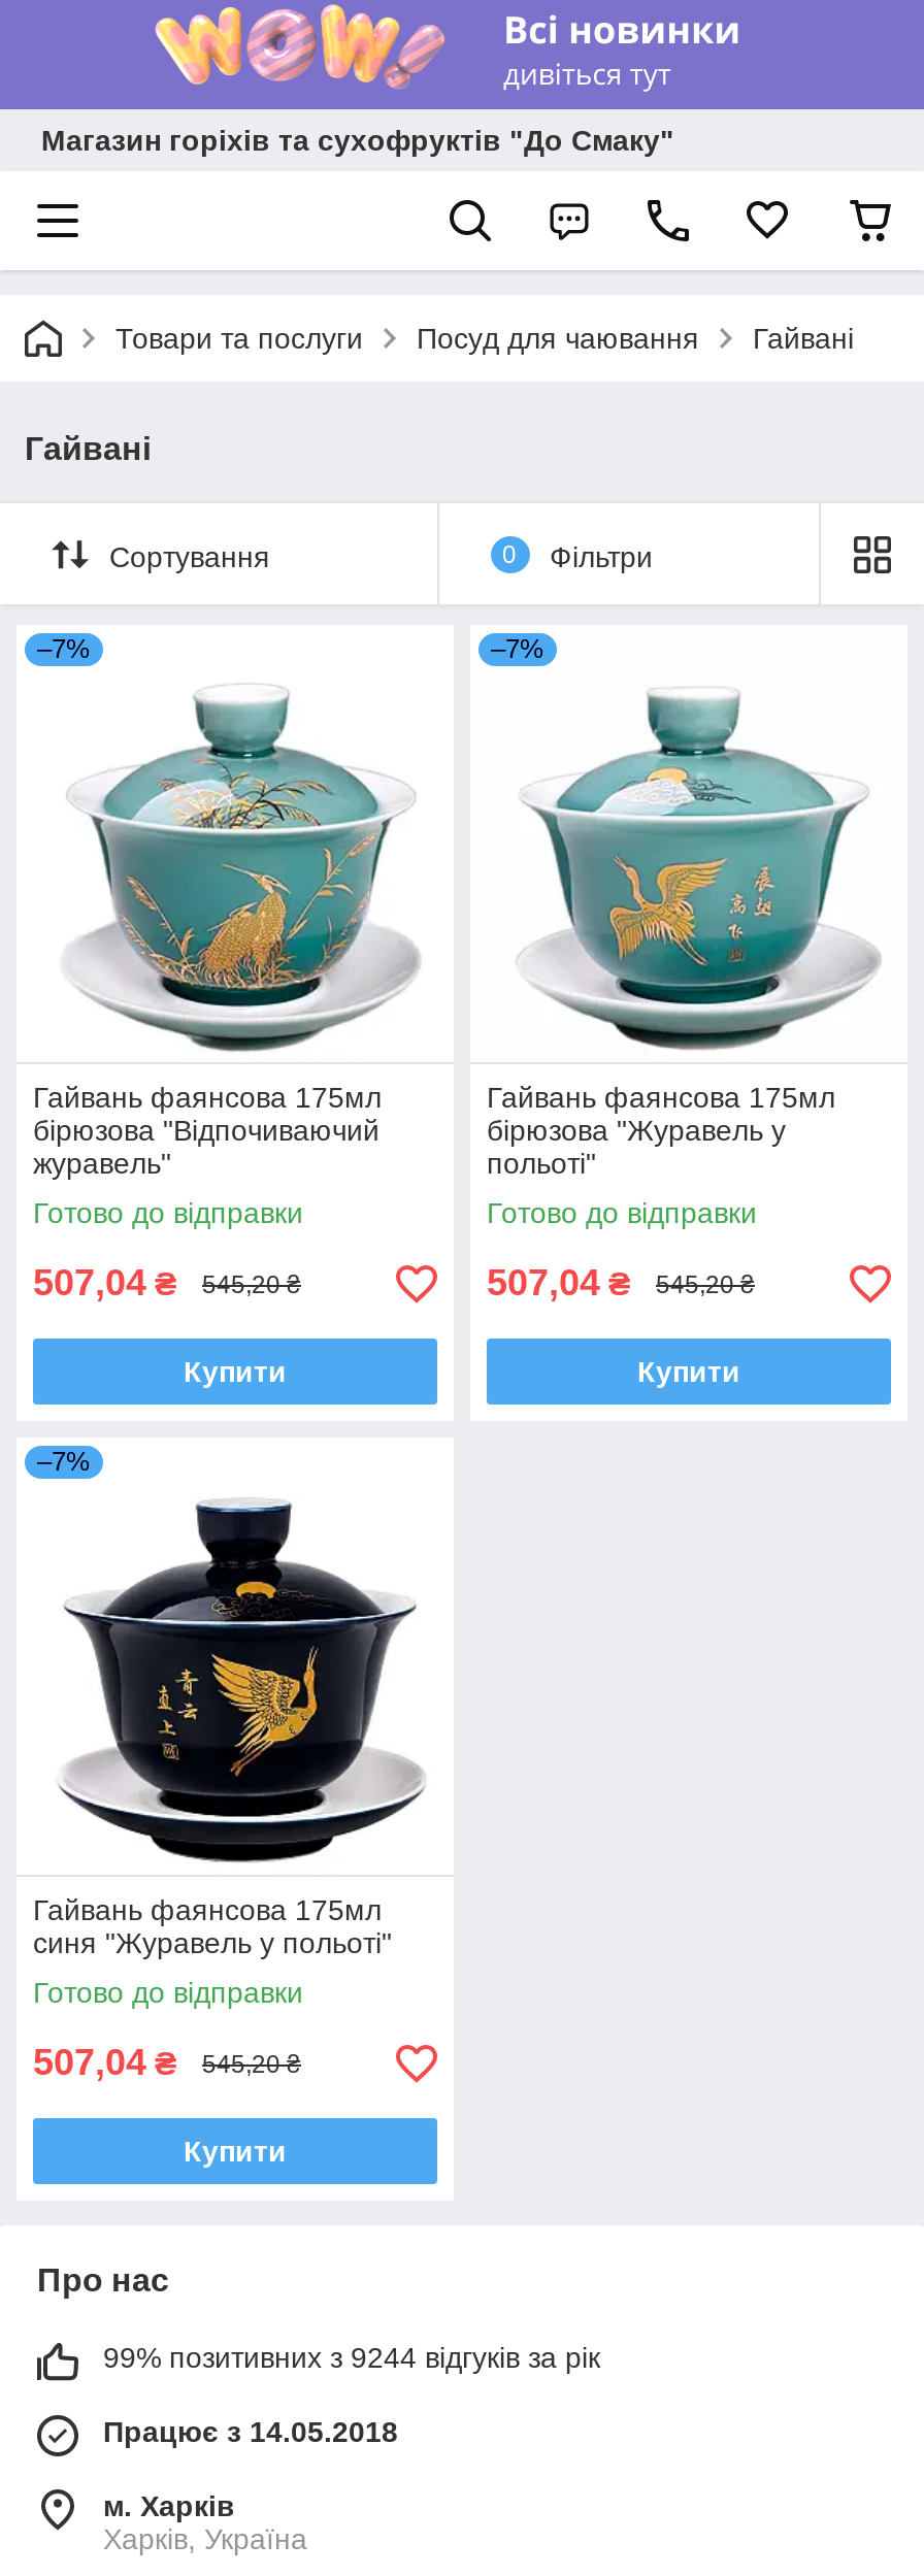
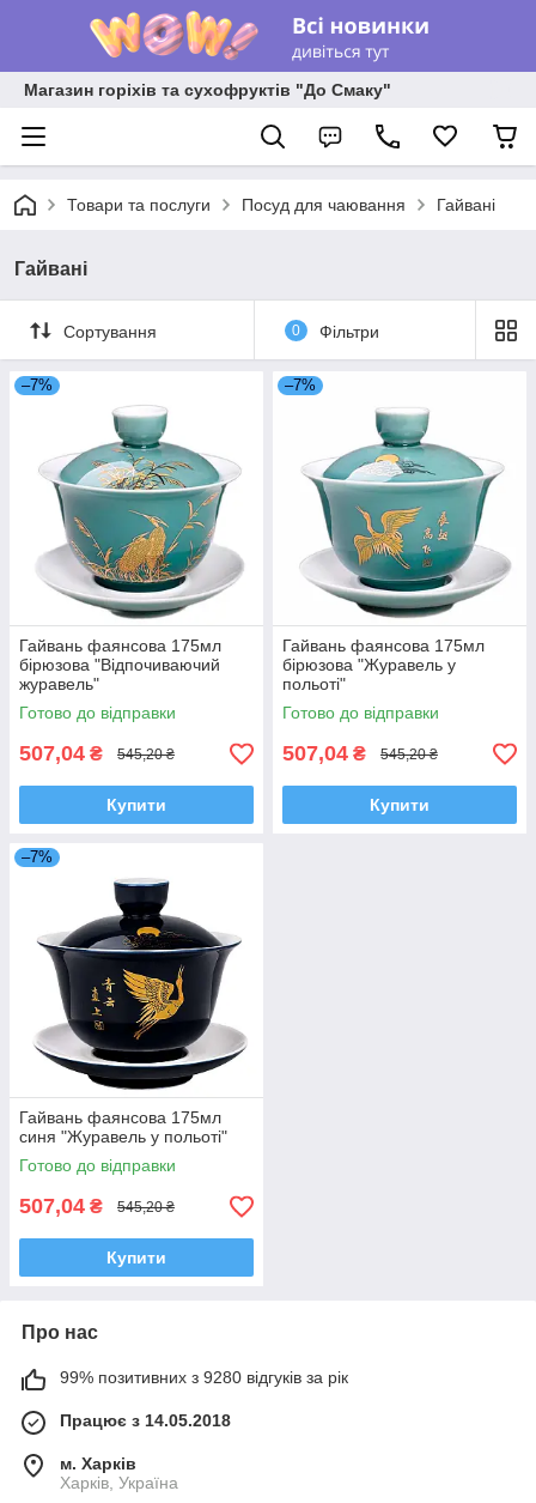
- 99% позитивних з 9244 відгуків за рік
+ 99% позитивних з 9280 відгуків за рік
